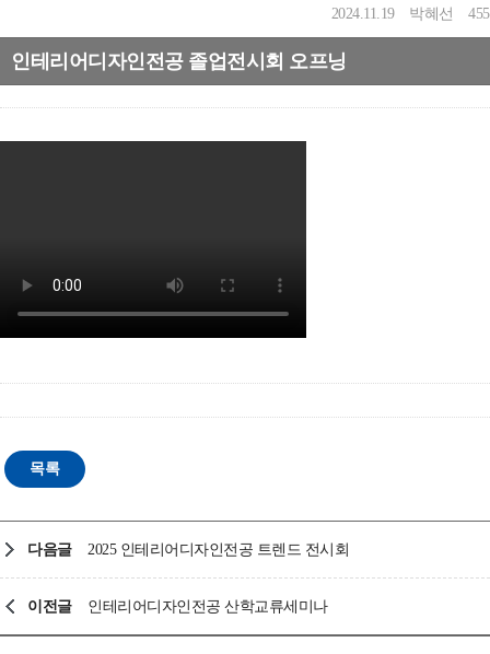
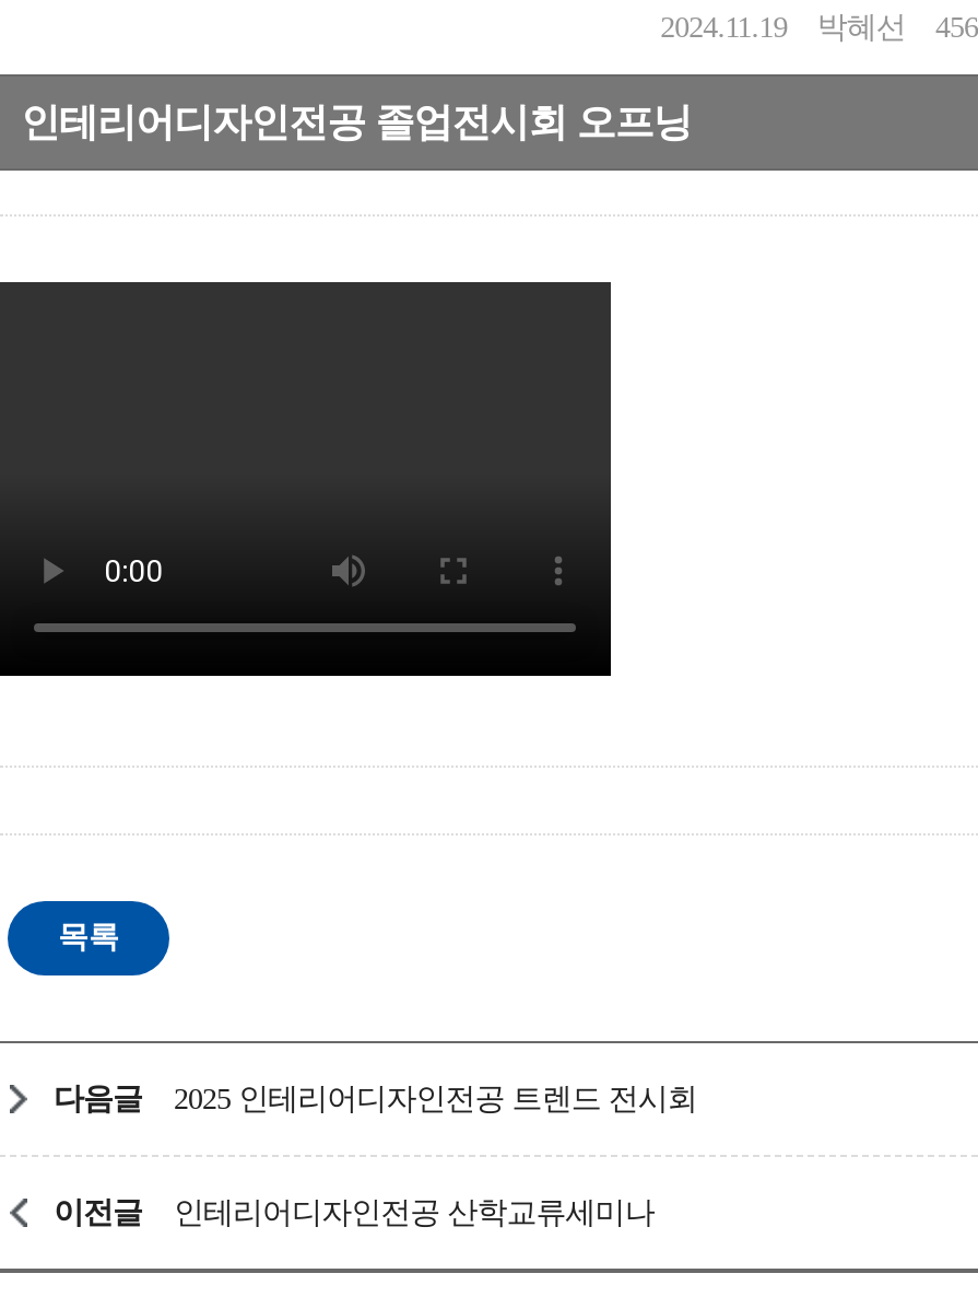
- 2024.11.19 박혜선 455
+ 2024.11.19 박혜선 456
